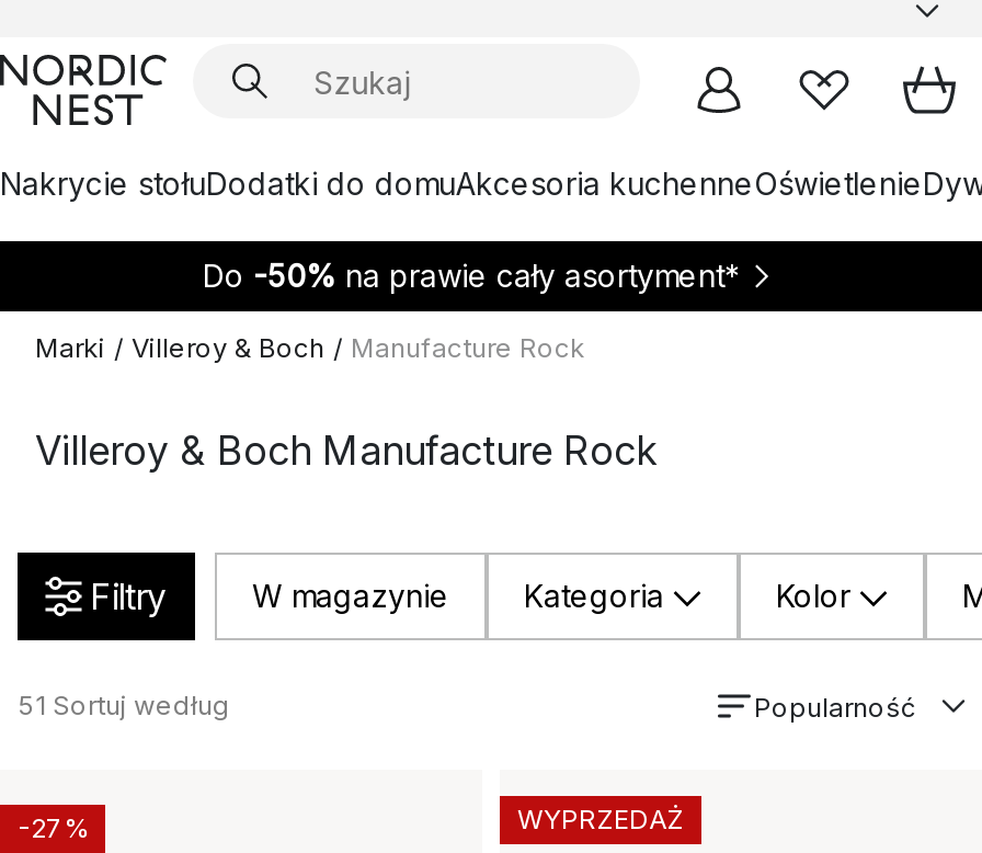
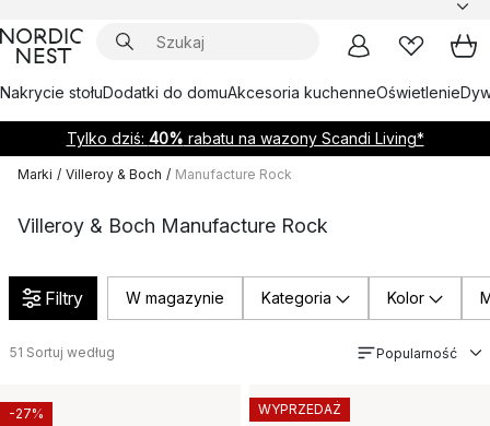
- Do -50% na prawie cały asortyment*
+ Tylko dziś: 40% rabatu na wazony Scandi Living*
